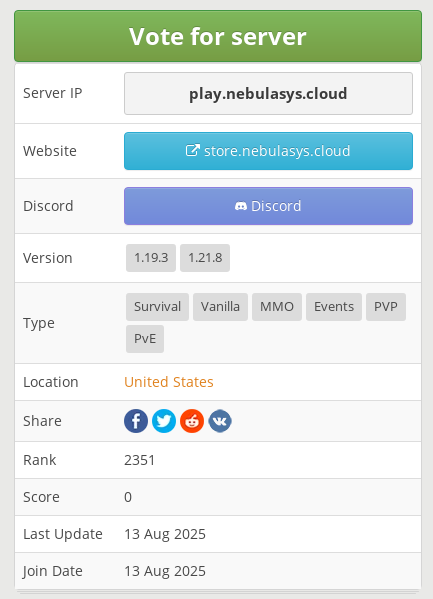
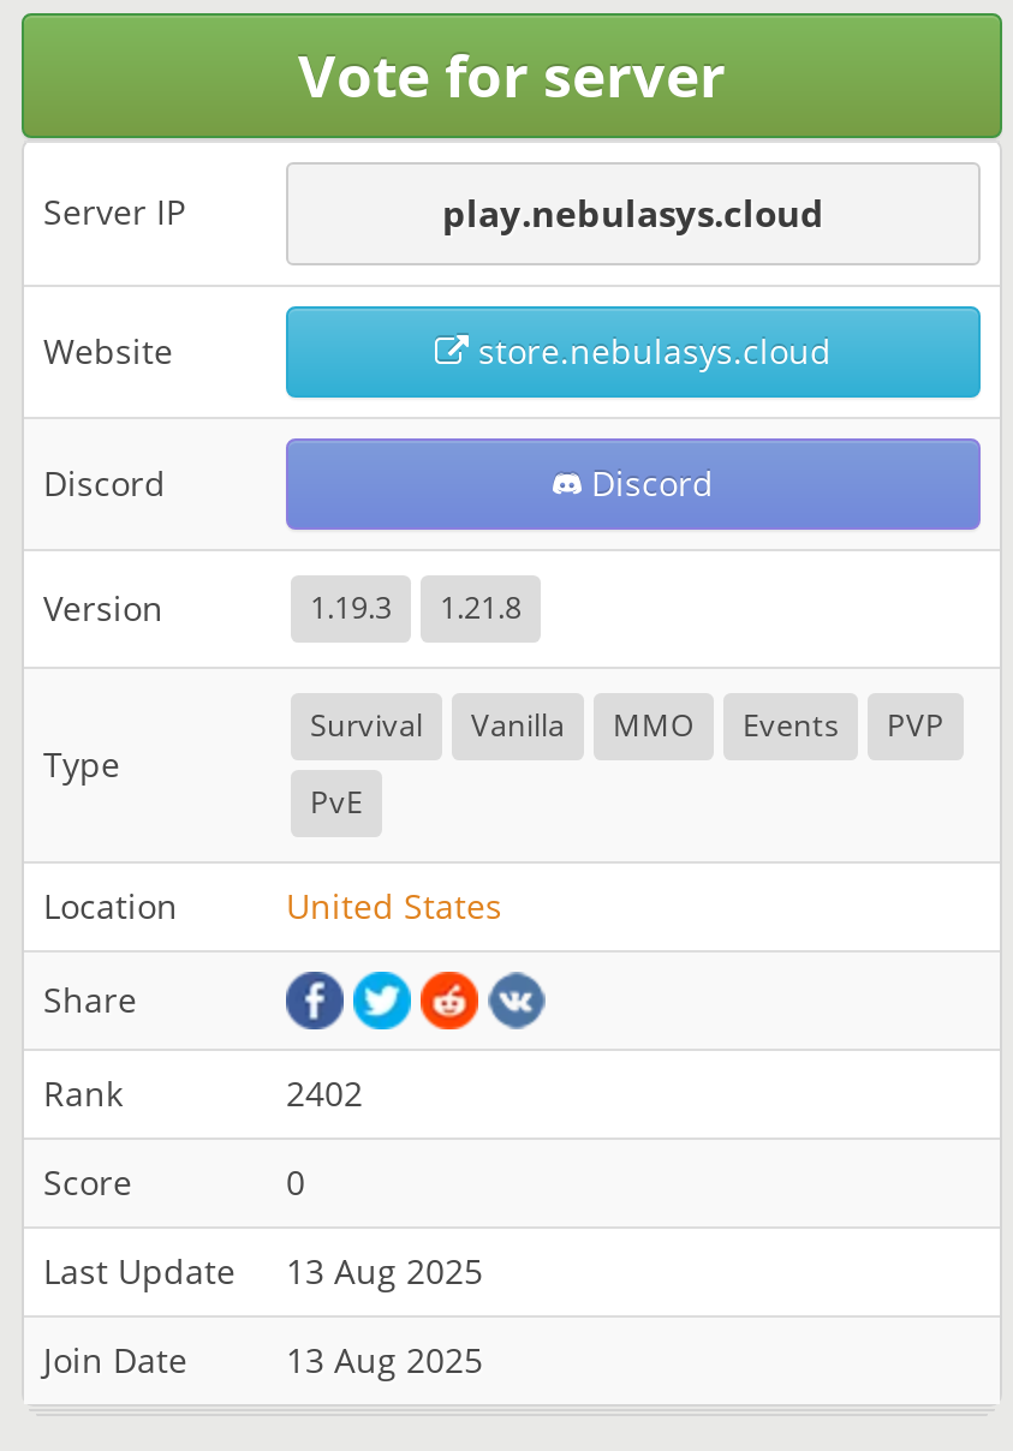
- 2351
+ 2402
